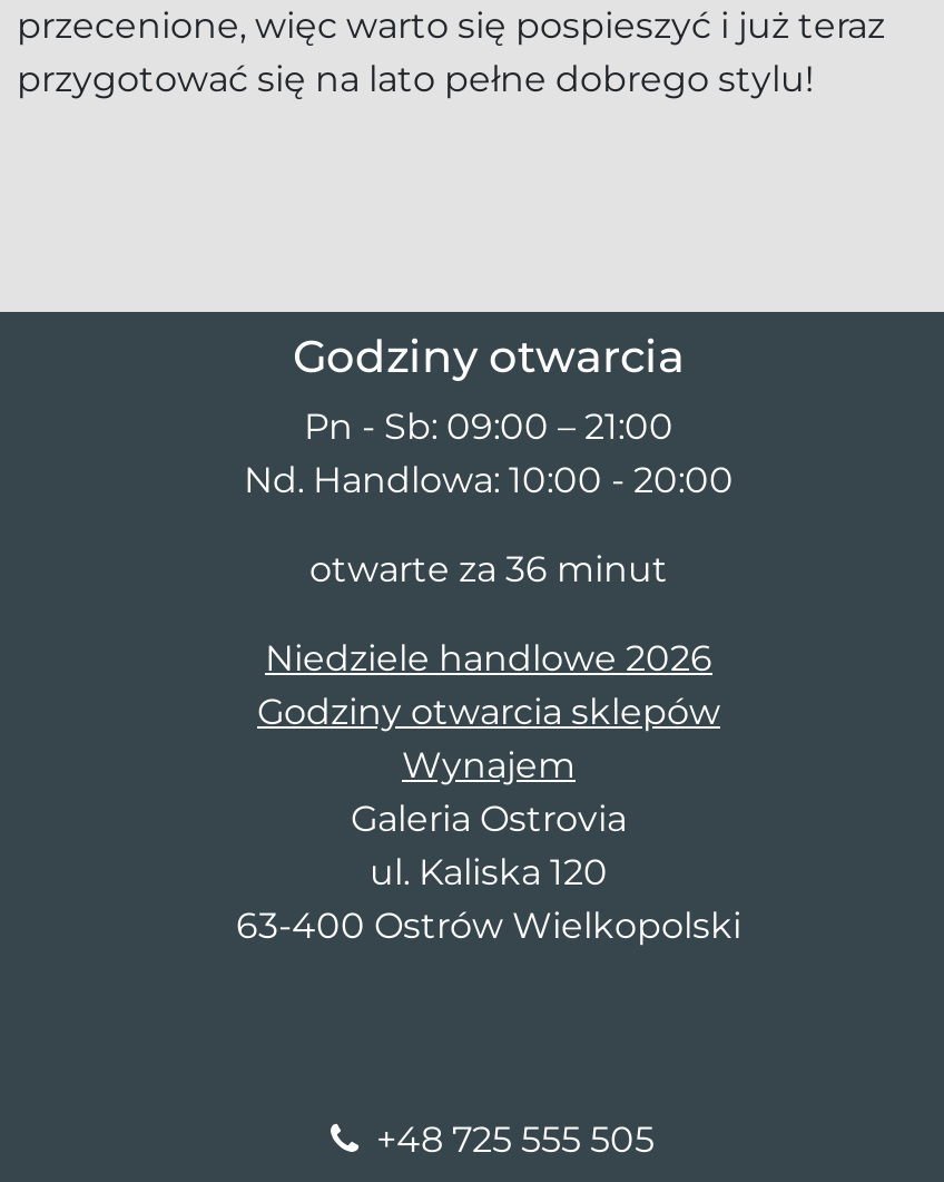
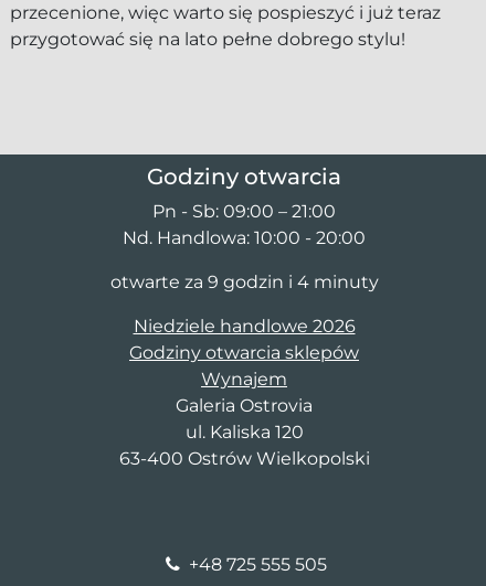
- otwarte za 36 minut
+ otwarte za 9 godzin i 4 minuty
